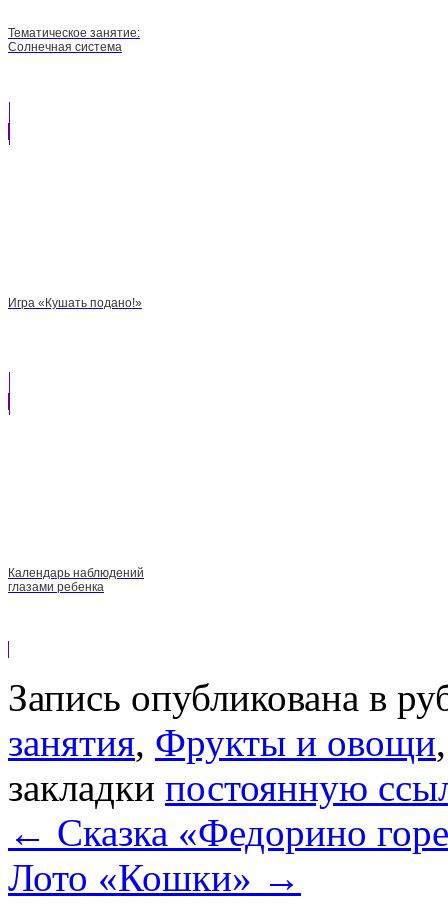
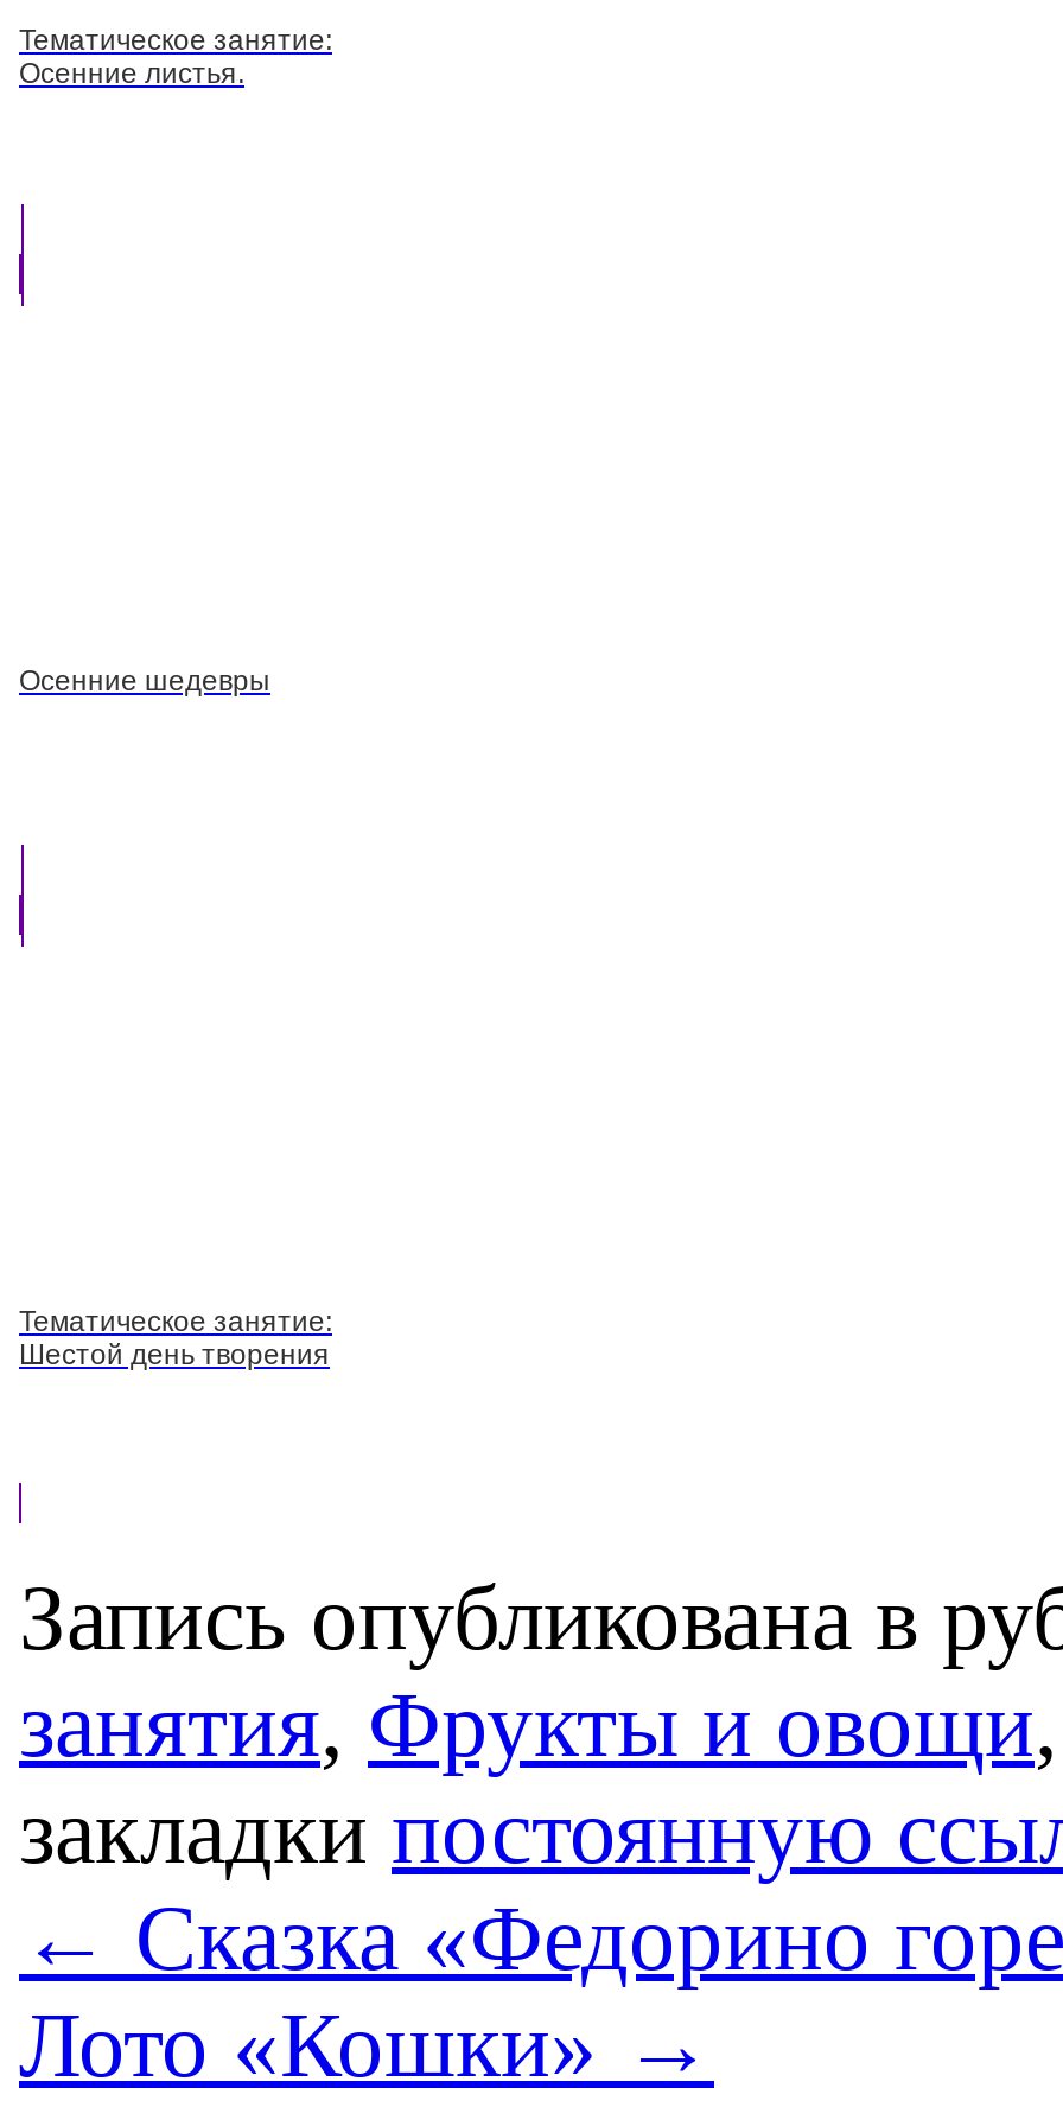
- Солнечная система
+ Осенние листья.

- Игра «Кушать подано!»
+ Осенние шедевры

- Календарь наблюдений
- глазами ребенка
+ Тематическое занятие:
+ Шестой день творения
